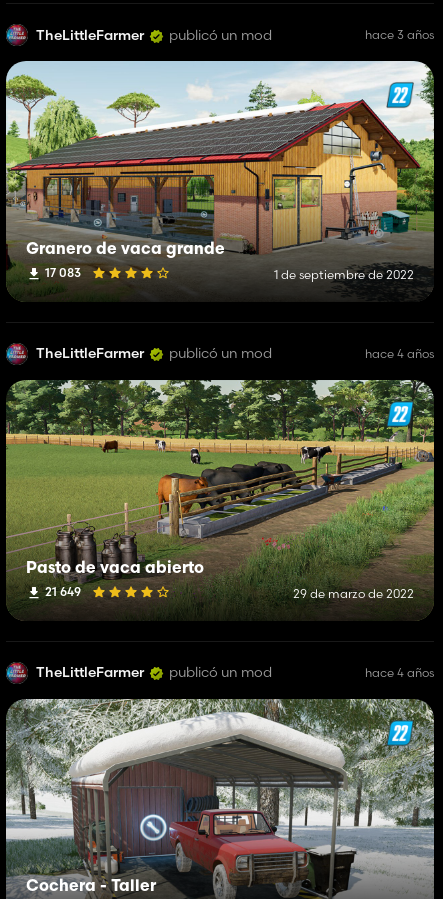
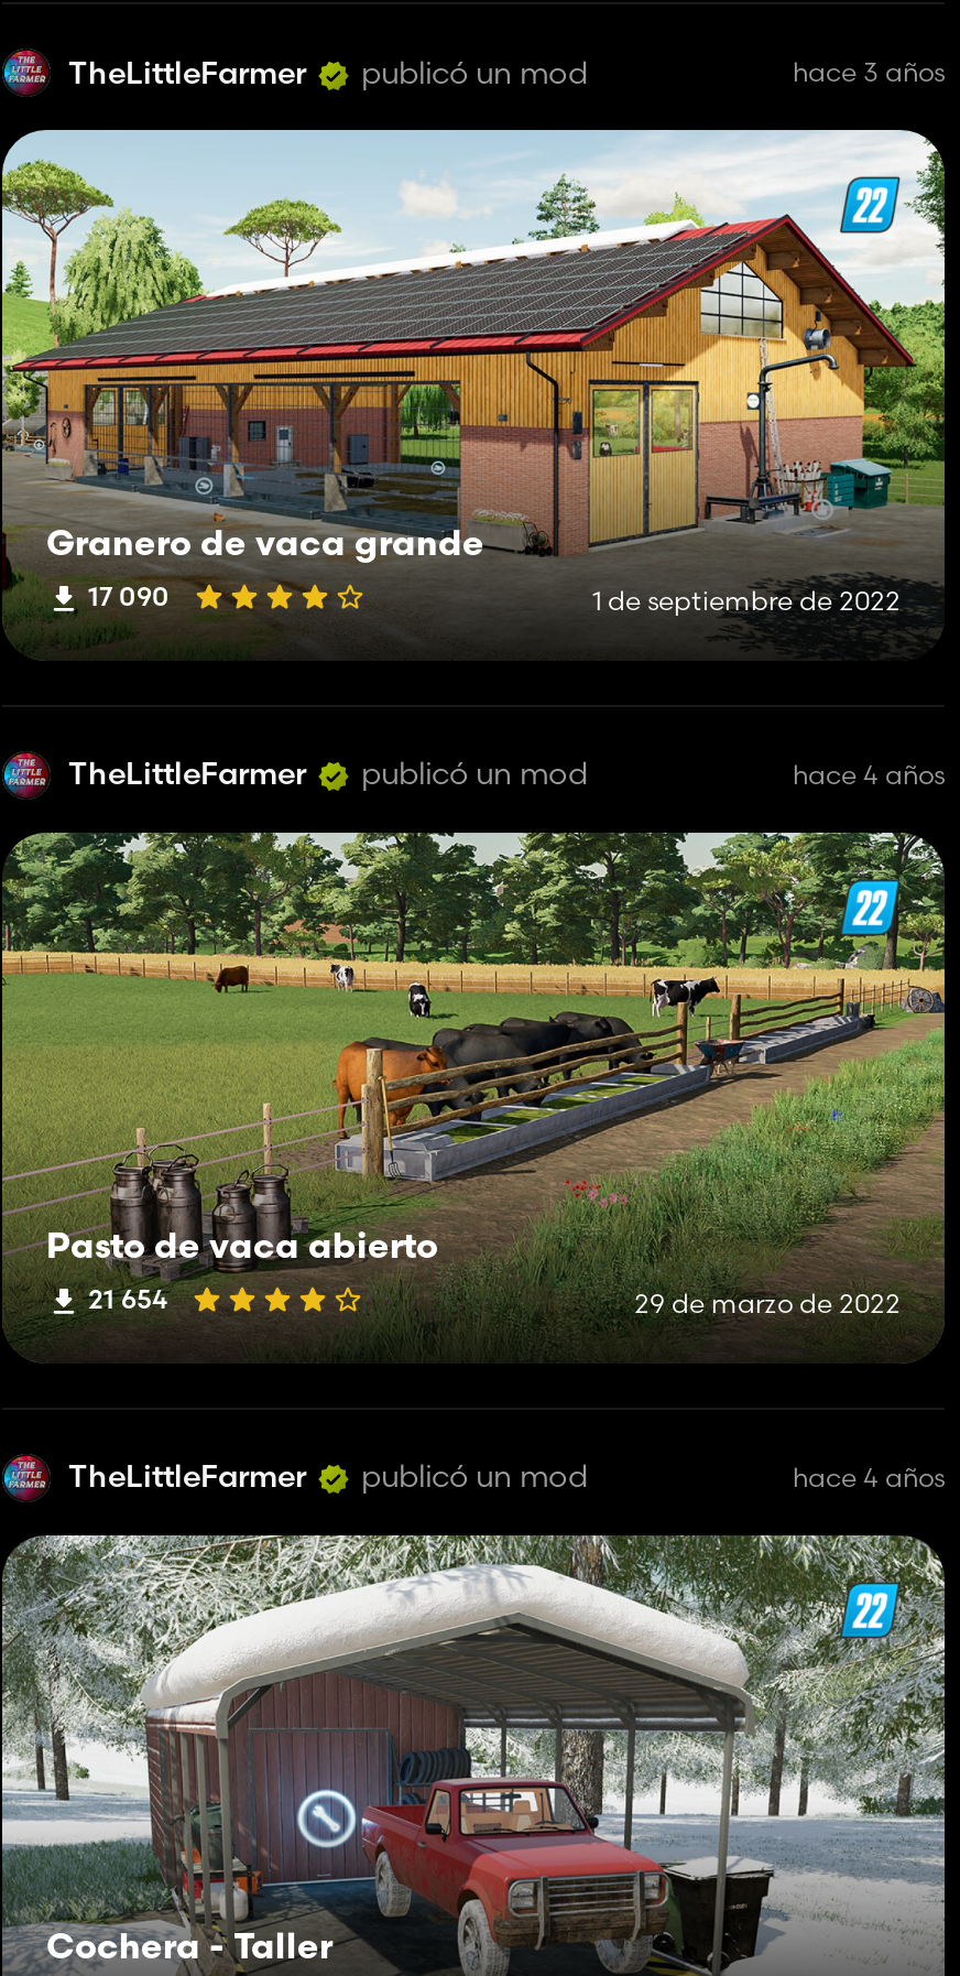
- 17 083
+ 17 090

- 21 649
+ 21 654
